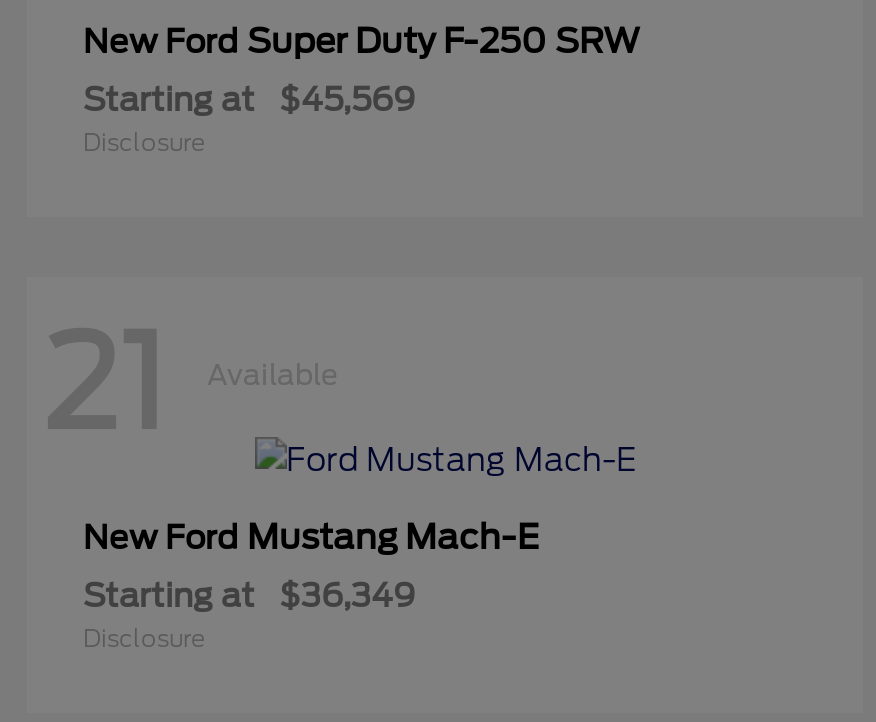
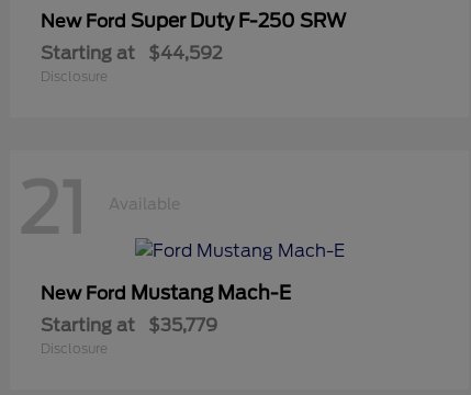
- Starting at $45,569
+ Starting at $44,592

- Starting at $36,349
+ Starting at $35,779
